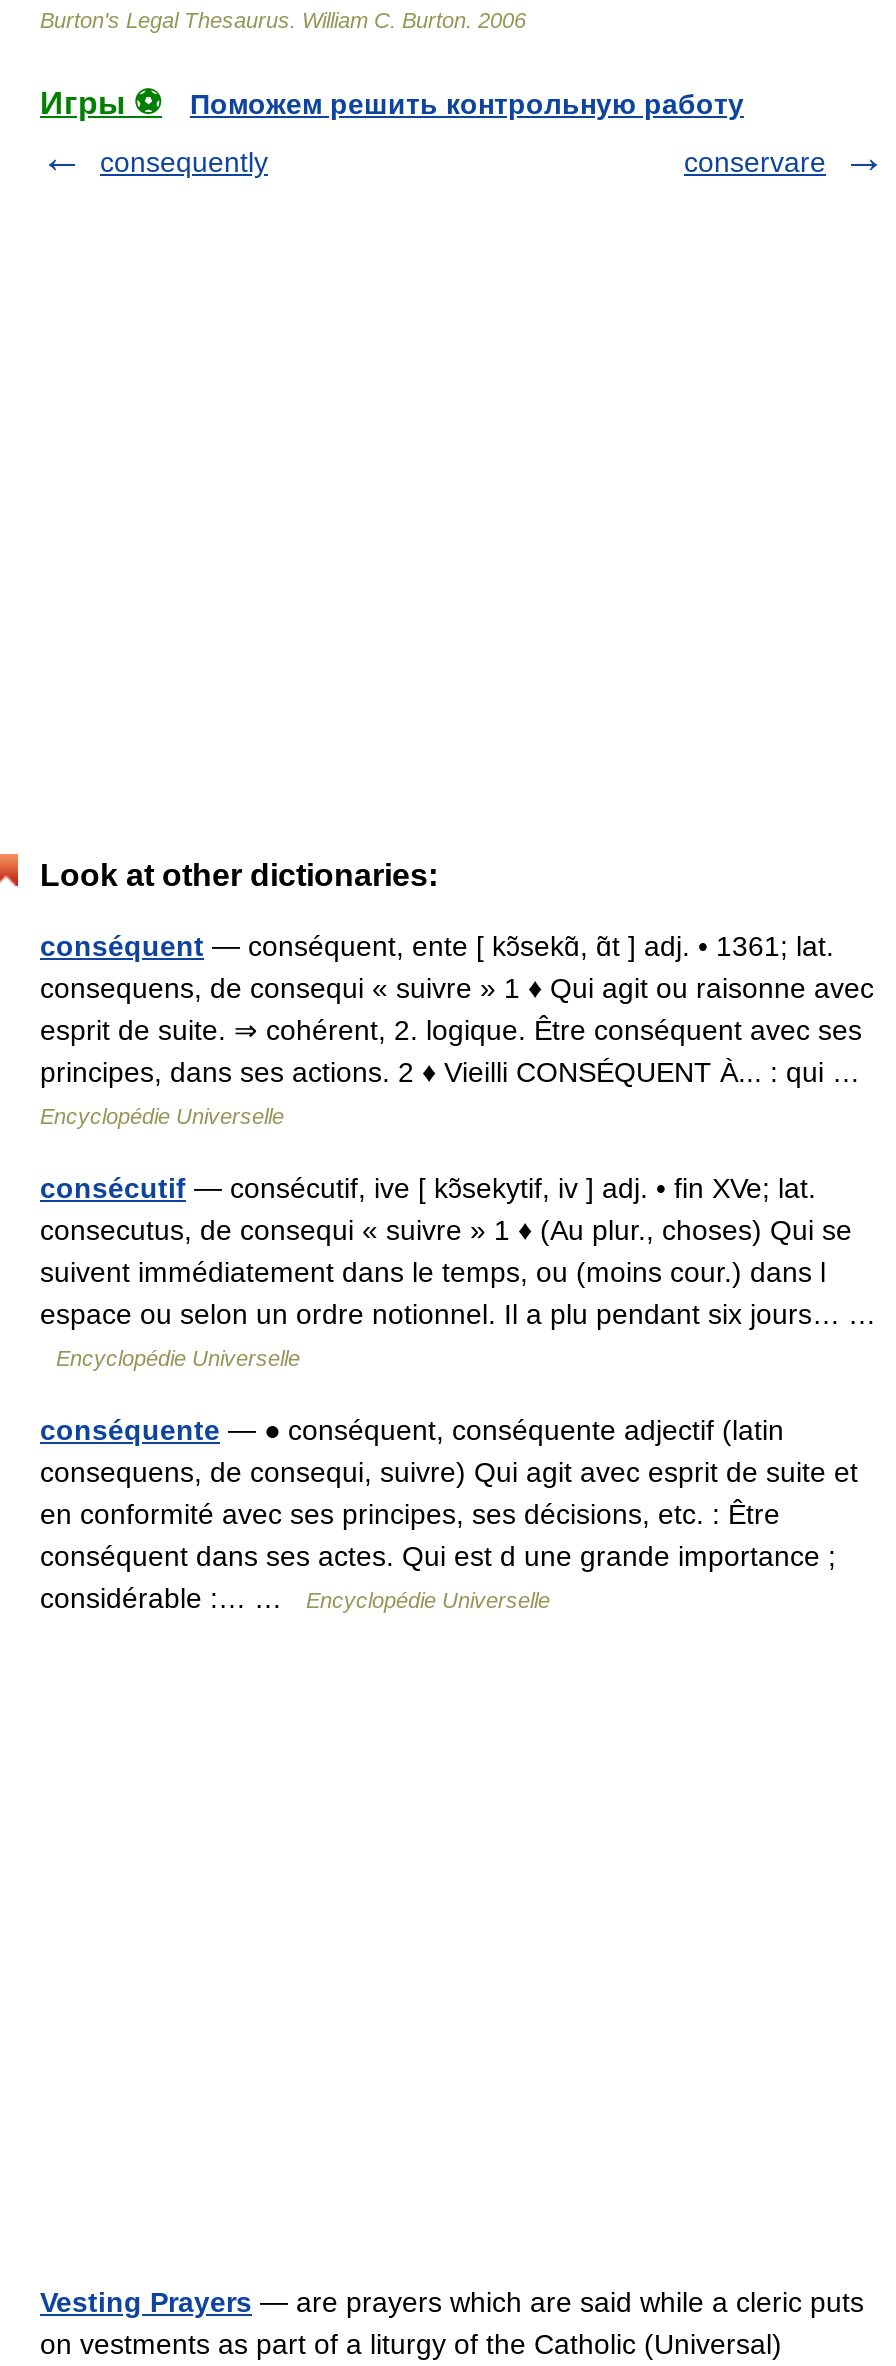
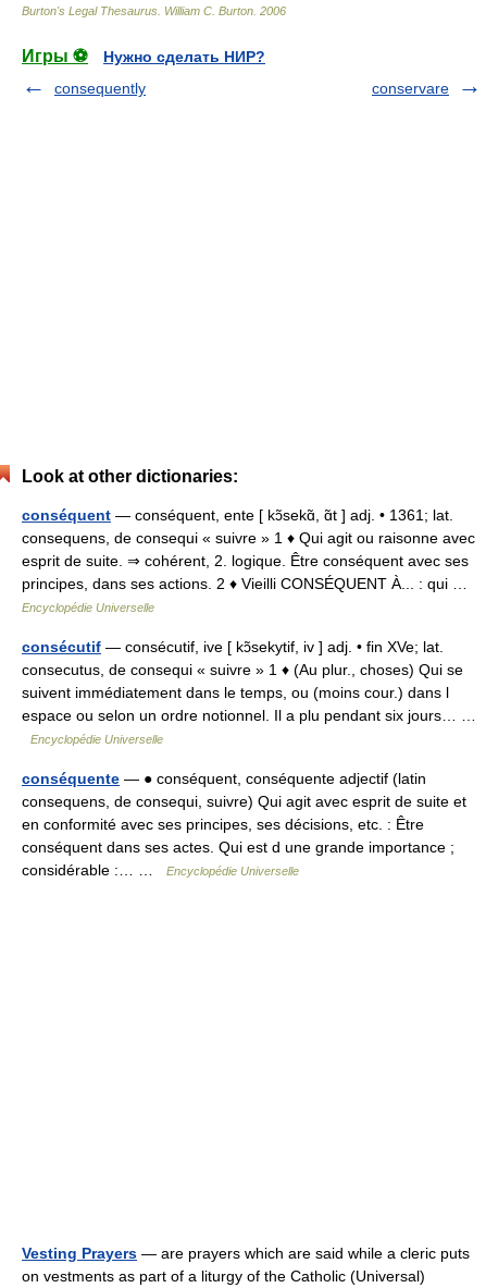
- Поможем решить контрольную работу
+ Нужно сделать НИР?
